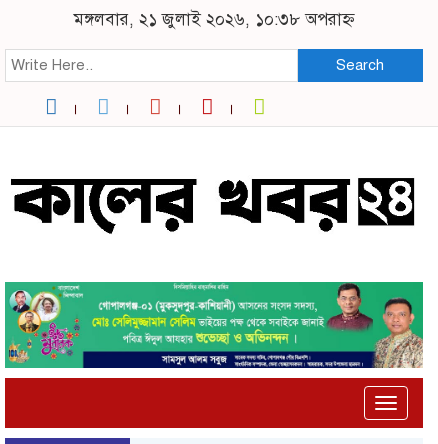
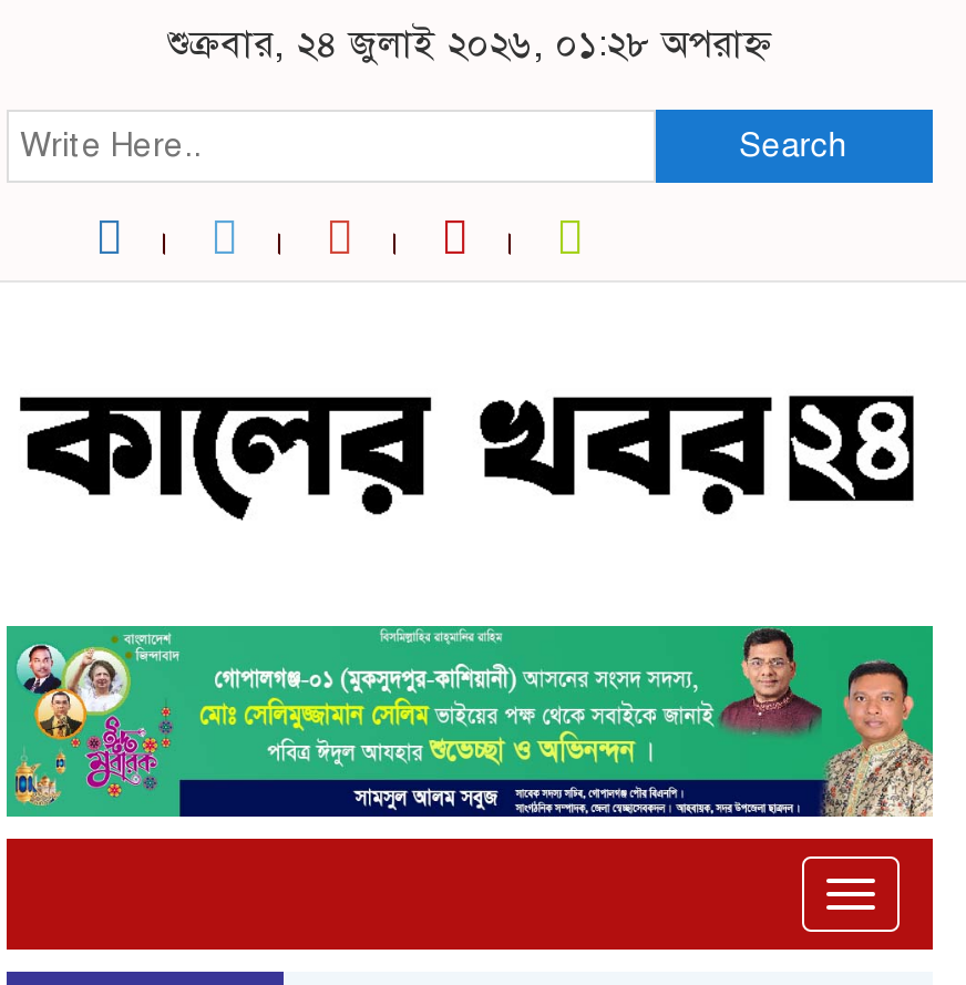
- মঙ্গলবার, ২১ জুলাই ২০২৬, ১০:৩৮ অপরাহ্ন
+ শুক্রবার, ২৪ জুলাই ২০২৬, ০১:২৮ অপরাহ্ন
